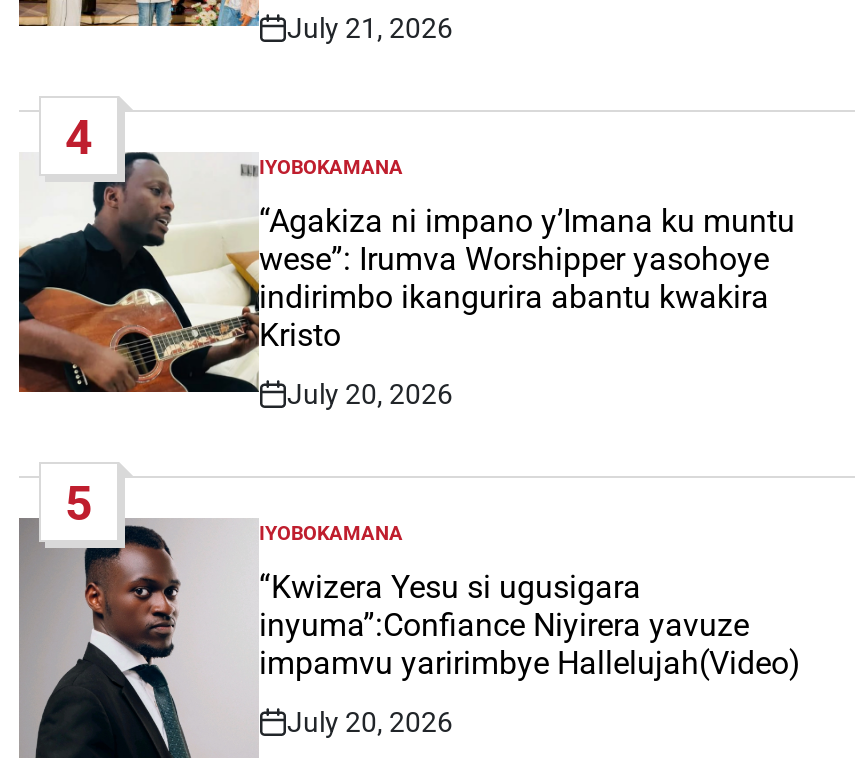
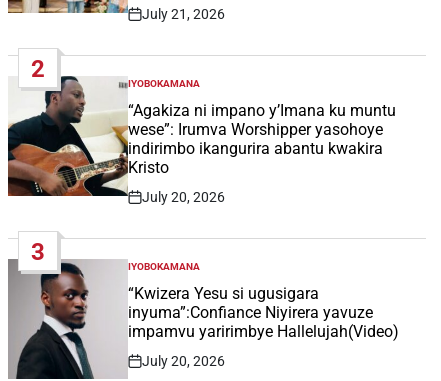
- 4
+ 2

- 5
+ 3
